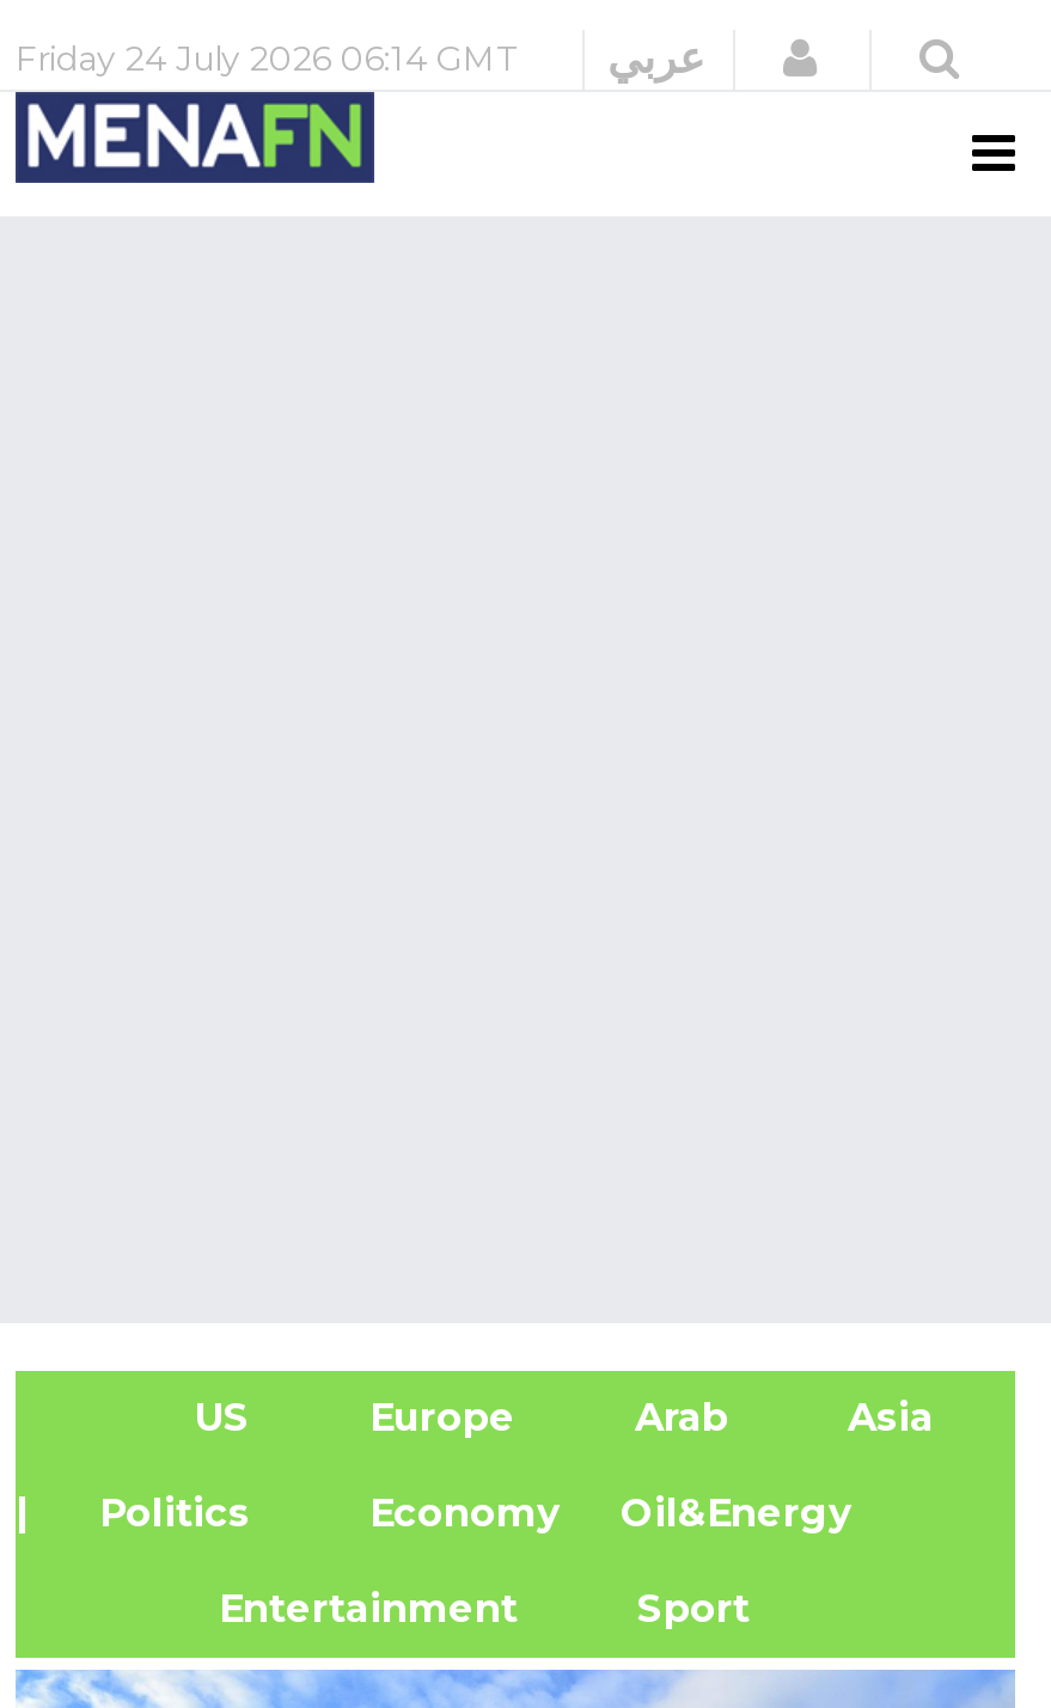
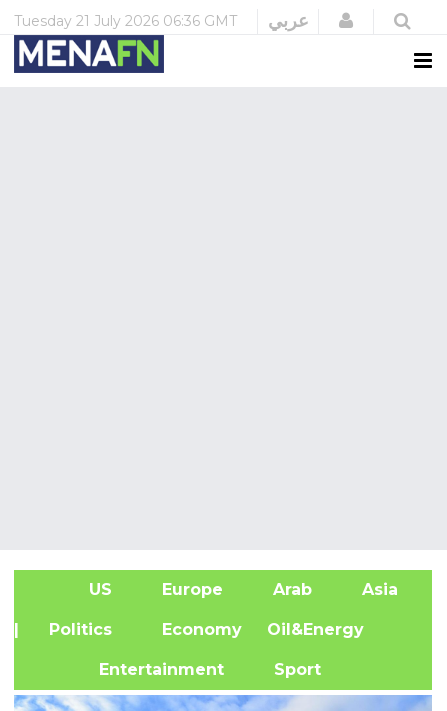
- Friday 24 July 2026 06:14 GMT
+ Tuesday 21 July 2026 06:36 GMT
